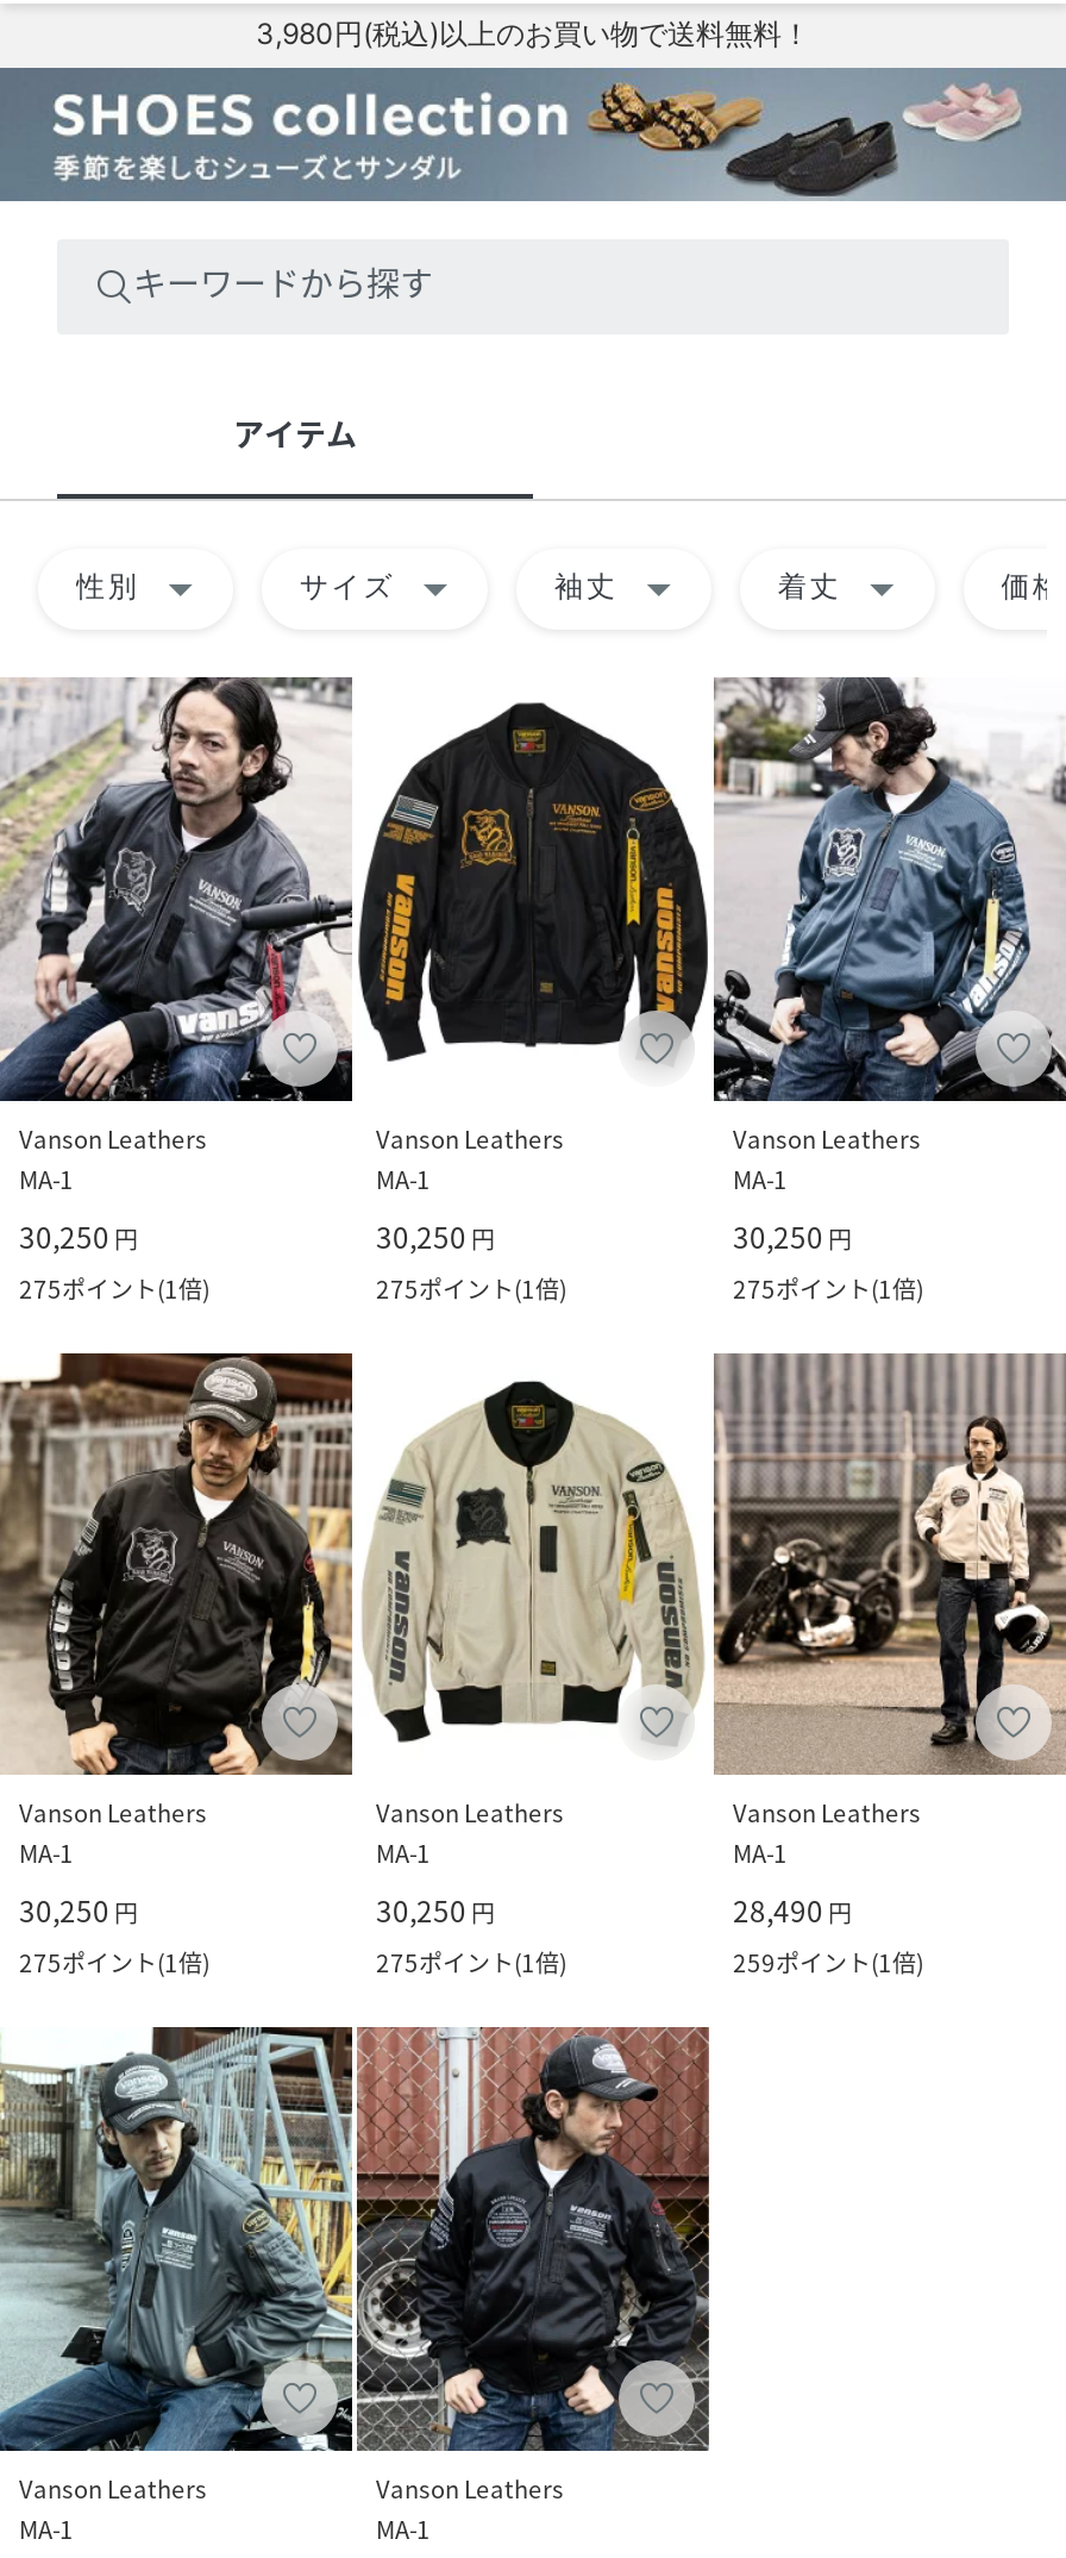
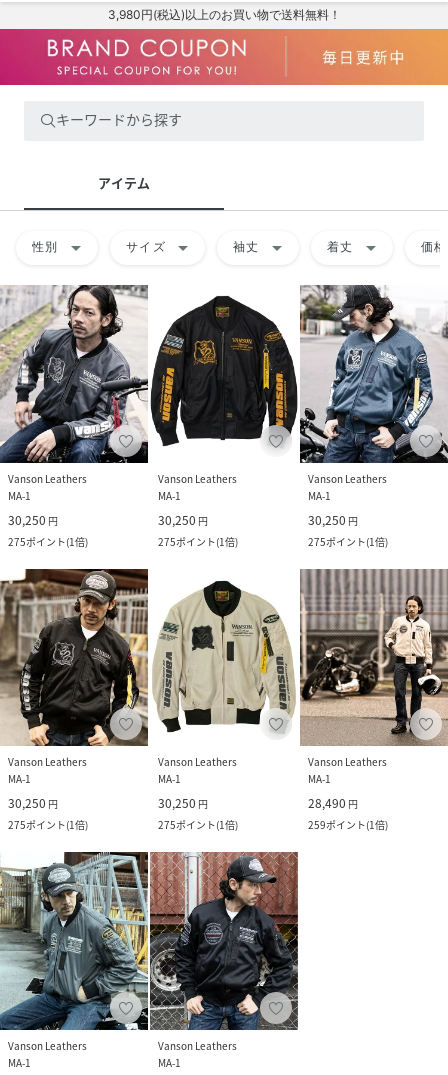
- [image]
+ [image]
